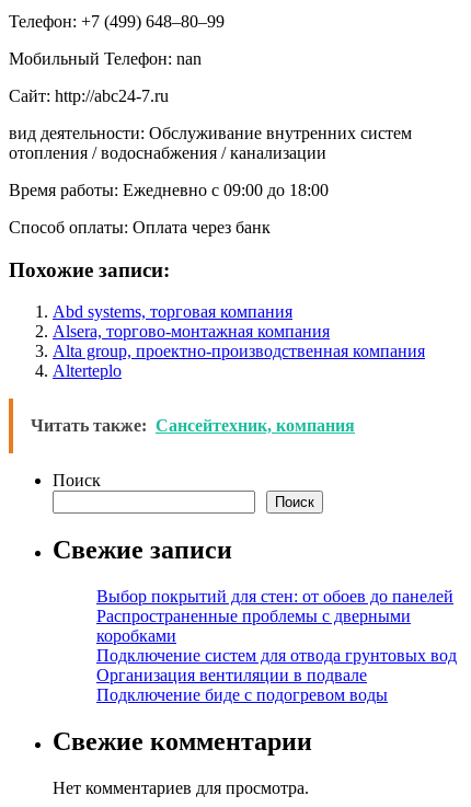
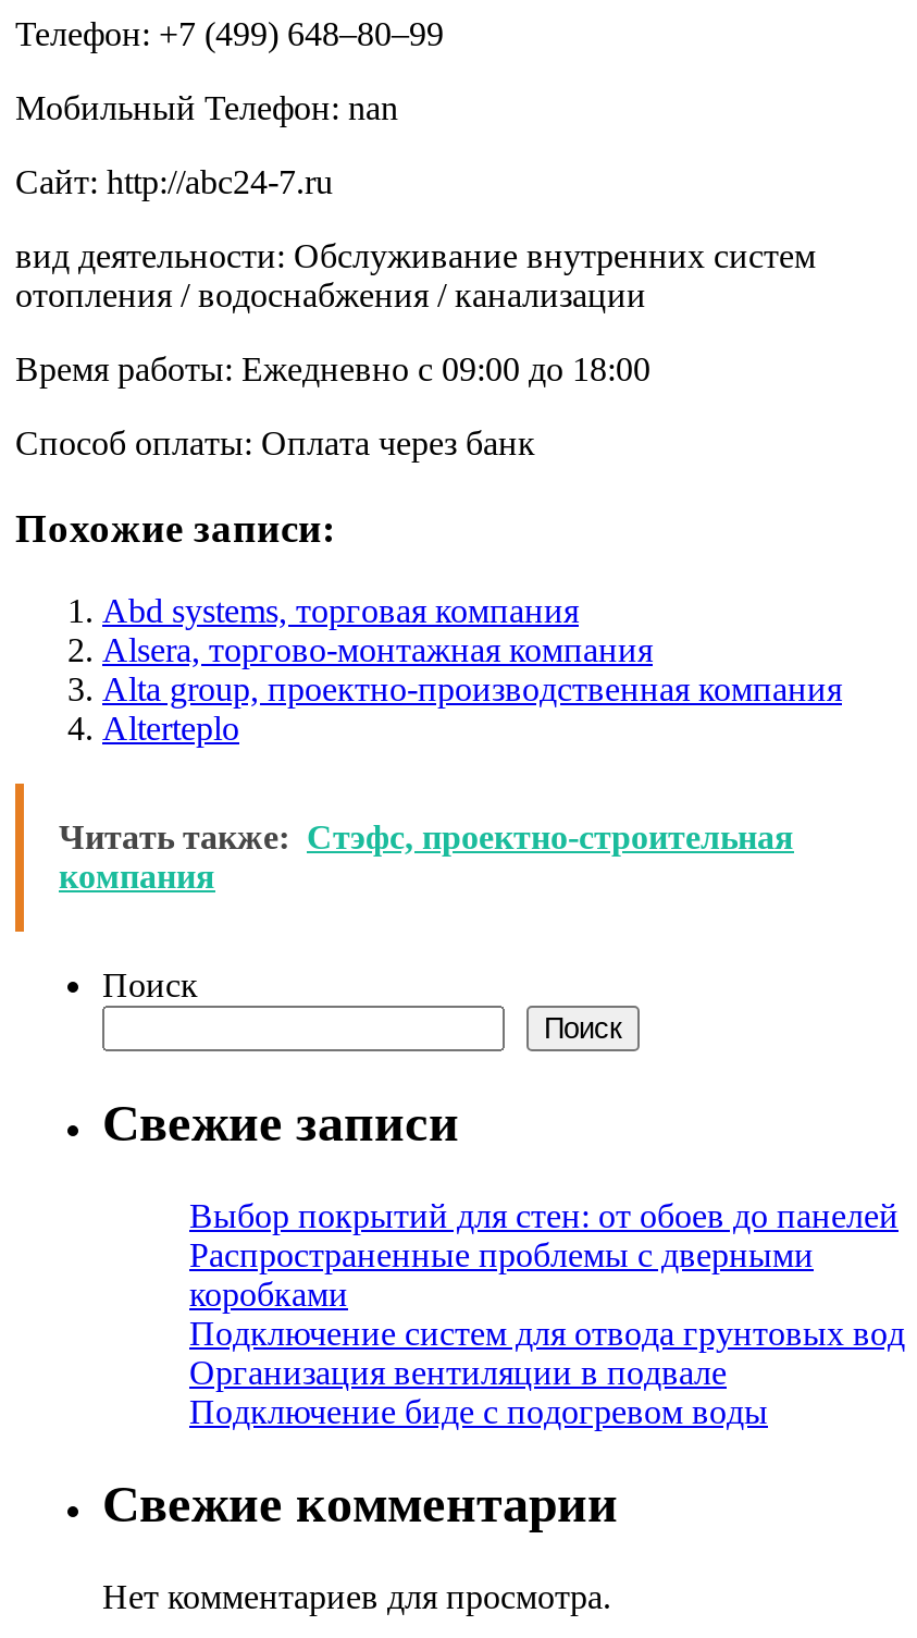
- Читать также: Сансейтехник, компания
+ Читать также: Стэфс, проектно-строительная
+ компания
